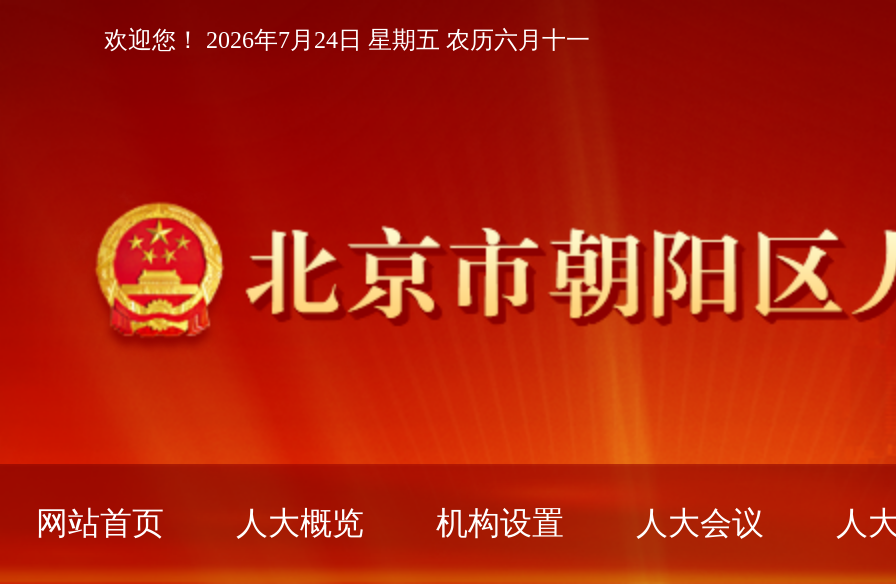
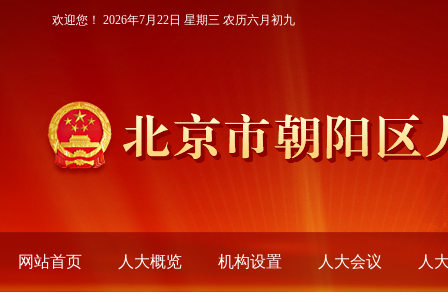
- 欢迎您！2026年7月24日 星期五 农历六月十一
+ 欢迎您！2026年7月22日 星期三 农历六月初九
